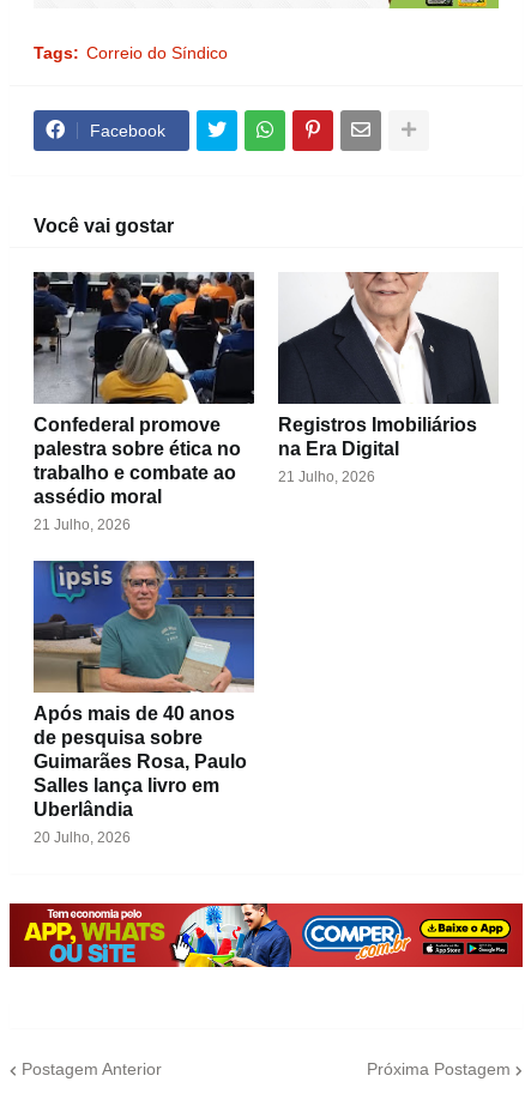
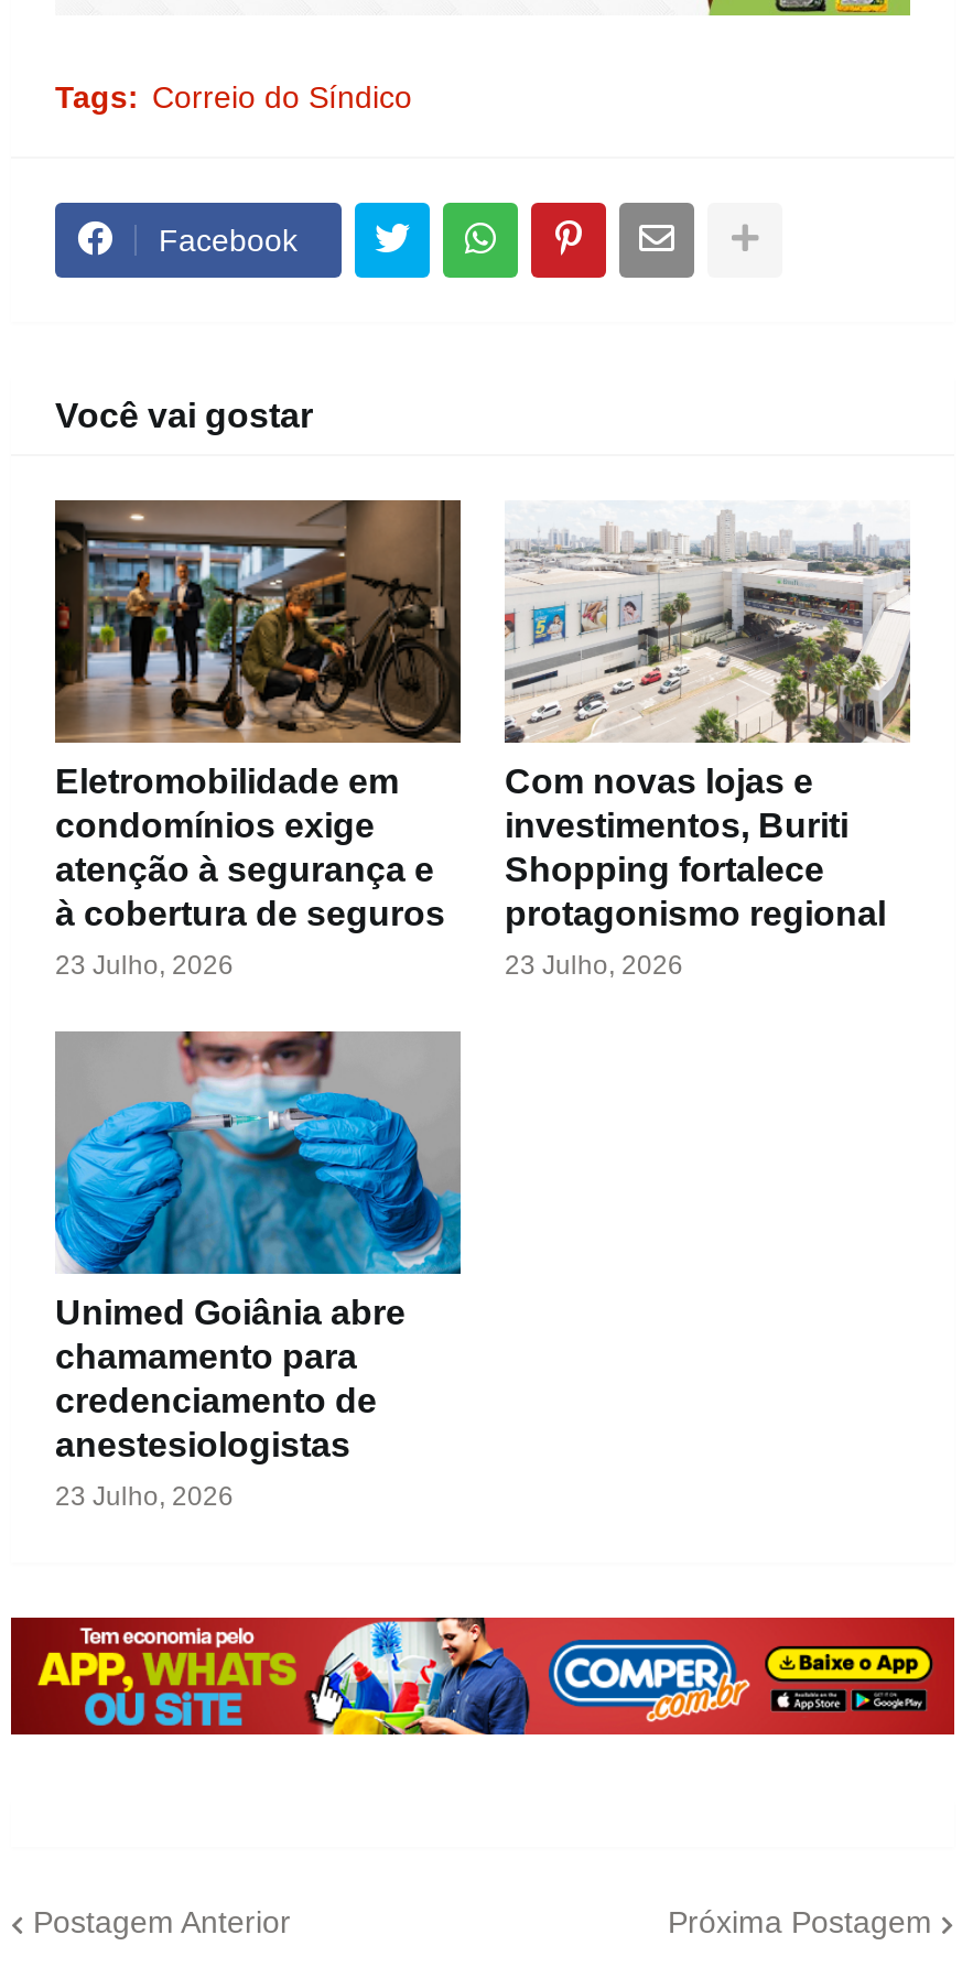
- [image]
- Confederal promove
- palestra sobre ética no
- trabalho e combate ao
- assédio moral
+ [image]
+ Eletromobilidade em
+ condomínios exige
+ atenção à segurança e
+ à cobertura de seguros

- [image]
- Registros Imobiliários
- na Era Digital
+ [image]
+ Com novas lojas e
+ investimentos, Buriti
+ Shopping fortalece
+ protagonismo regional

- 21 Julho, 2026
+ 23 Julho, 2026

- 21 Julho, 2026
+ 23 Julho, 2026

- [image]
- Após mais de 40 anos
- de pesquisa sobre
- Guimarães Rosa, Paulo
- Salles lança livro em
- Uberlândia
+ [image]
+ Unimed Goiânia abre
+ chamamento para
+ credenciamento de
+ anestesiologistas

- 20 Julho, 2026
+ 23 Julho, 2026
